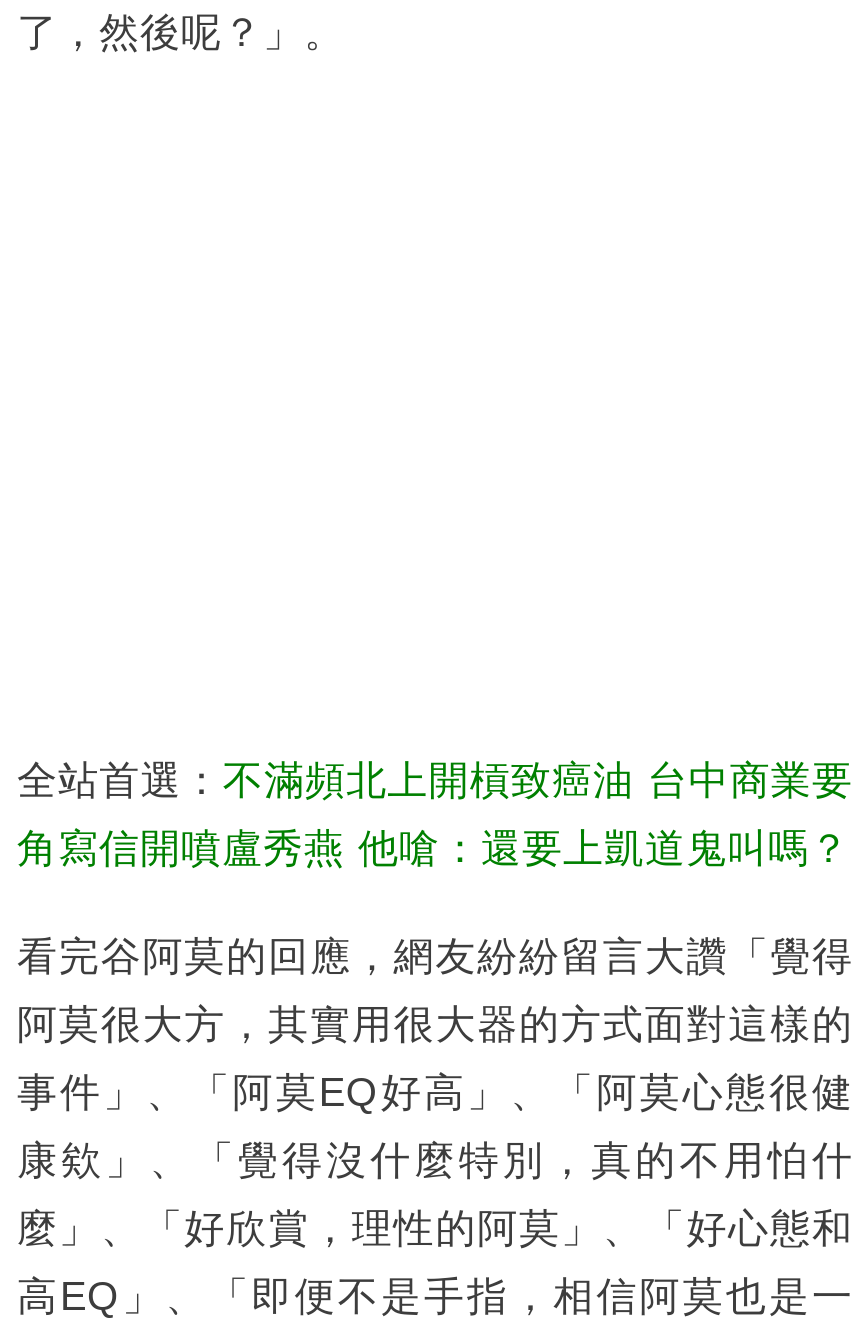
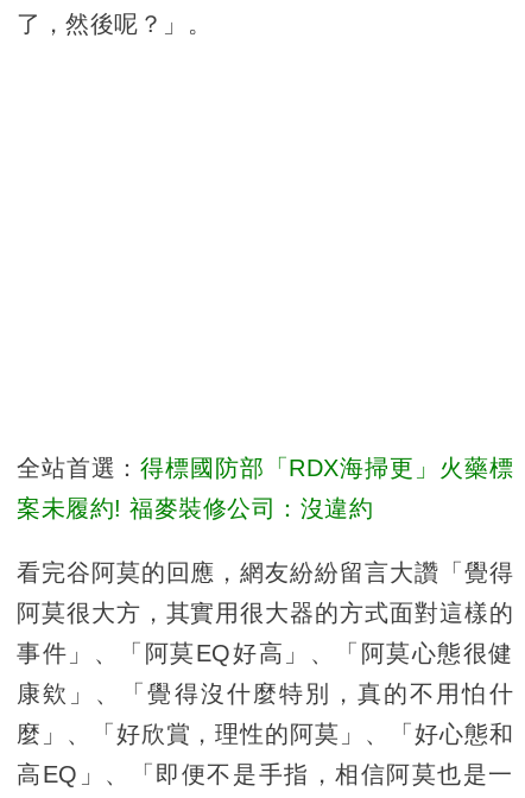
- 全站首選：不滿頻北上開槓致癌油 台中商業要
+ 全站首選：得標國防部「RDX海掃更」火藥標

- 角寫信開噴盧秀燕 他嗆：還要上凱道鬼叫嗎？
+ 案未履約! 福麥裝修公司：沒違約
